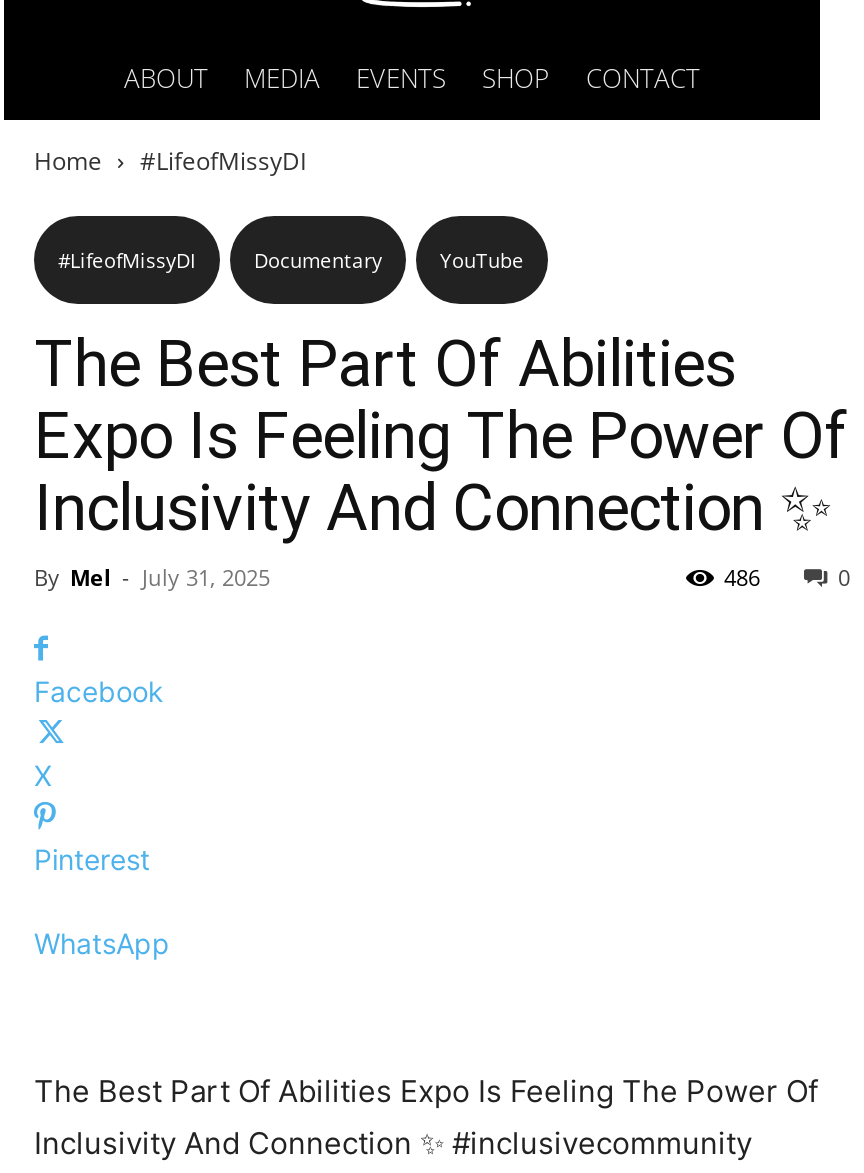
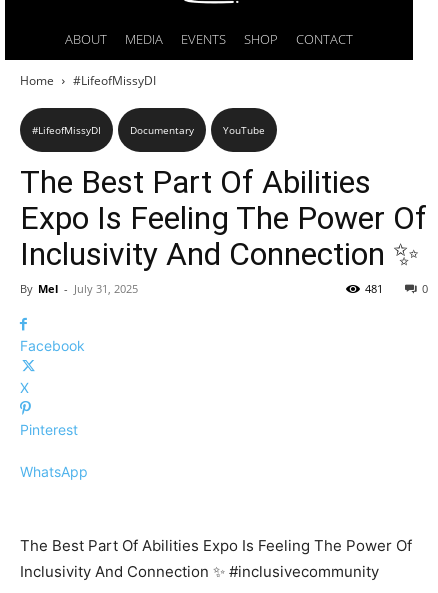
- 486
+ 481
